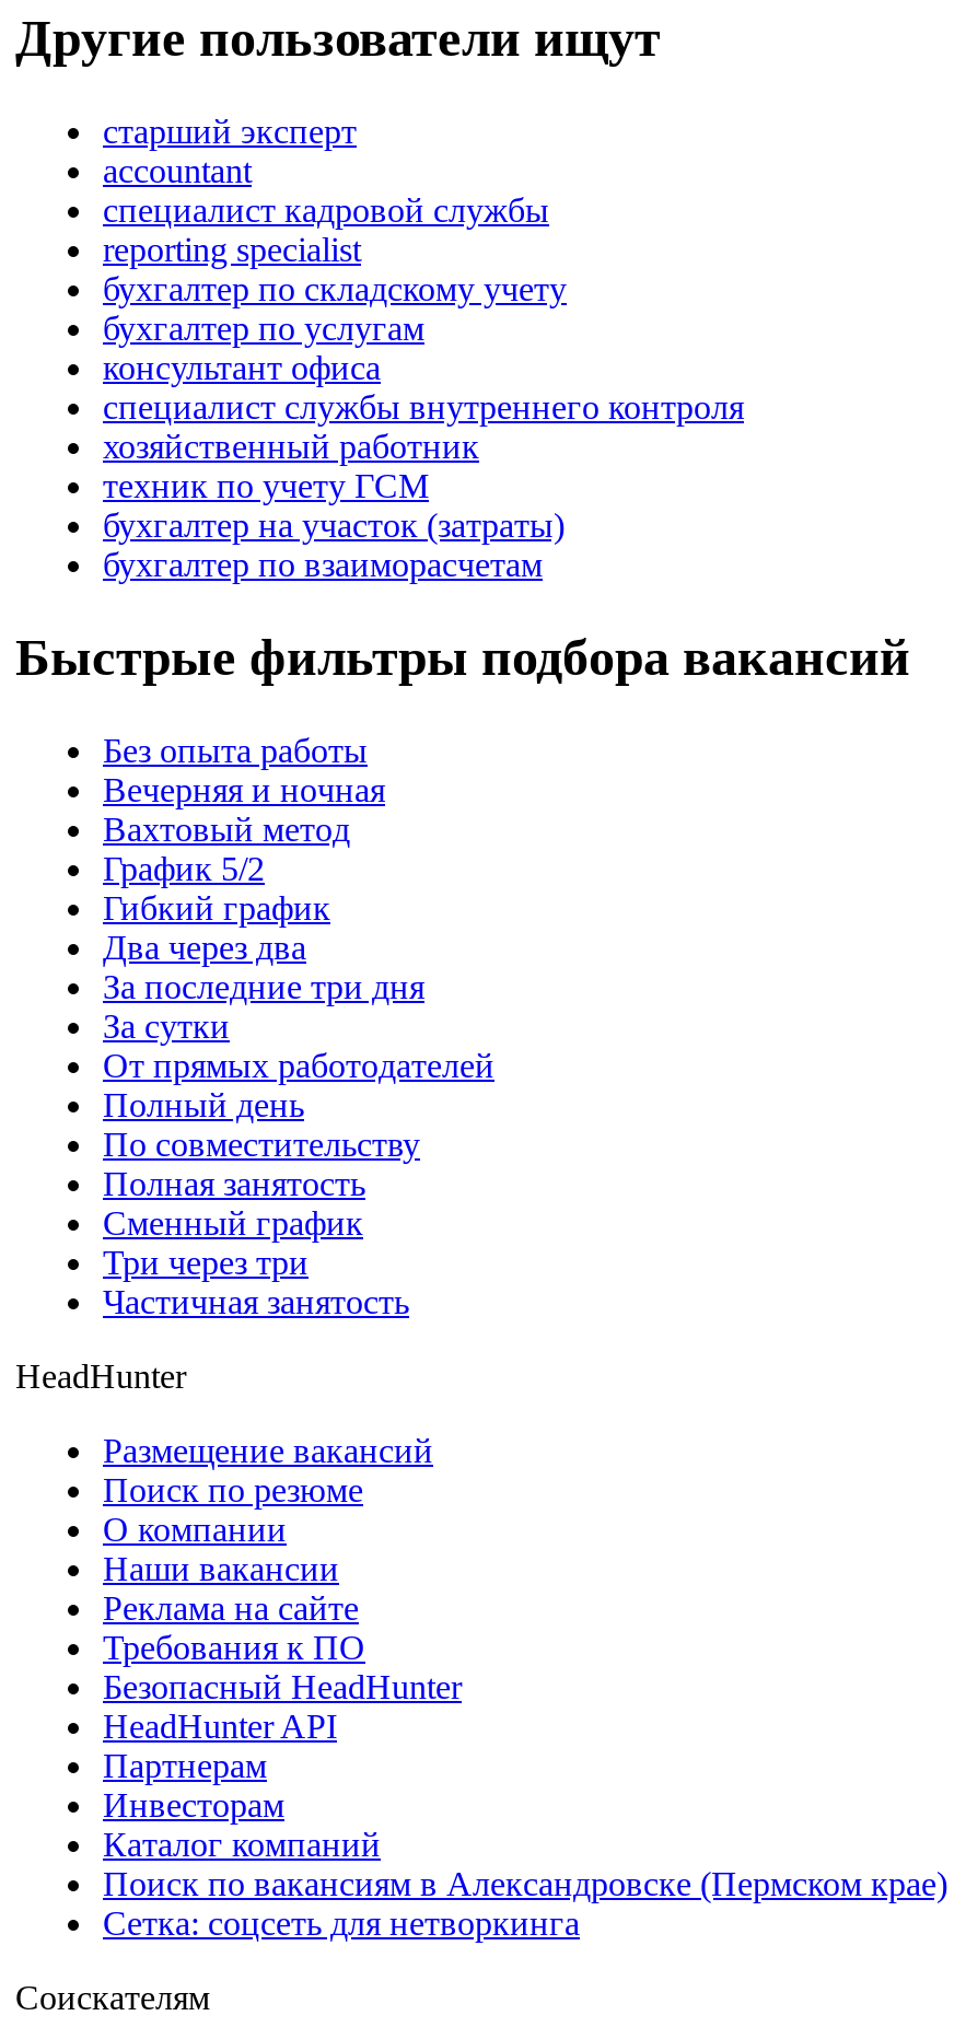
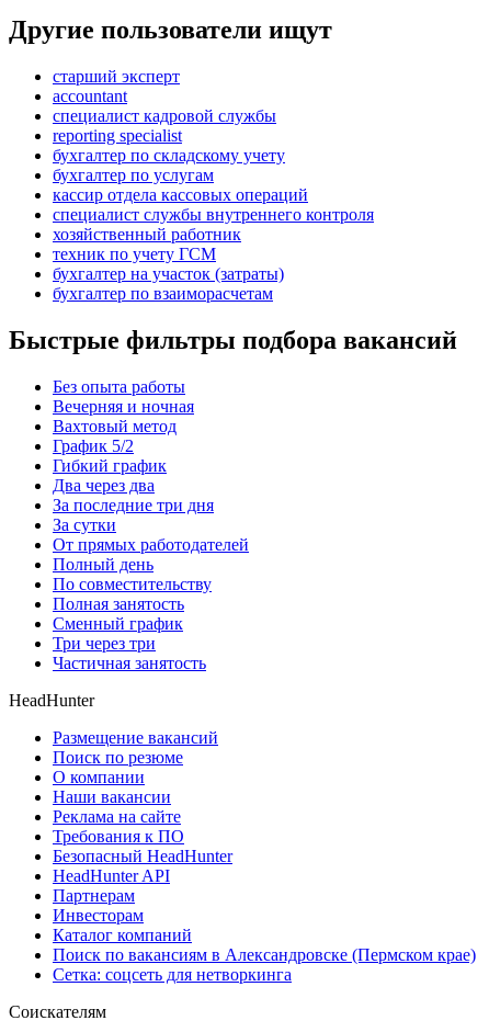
- консультант офиса
+ кассир отдела кассовых операций
